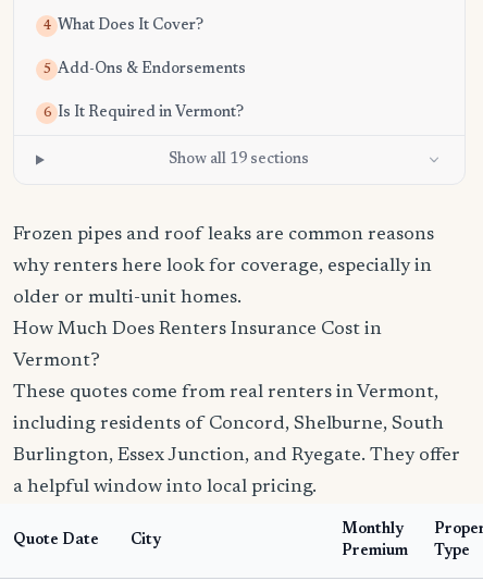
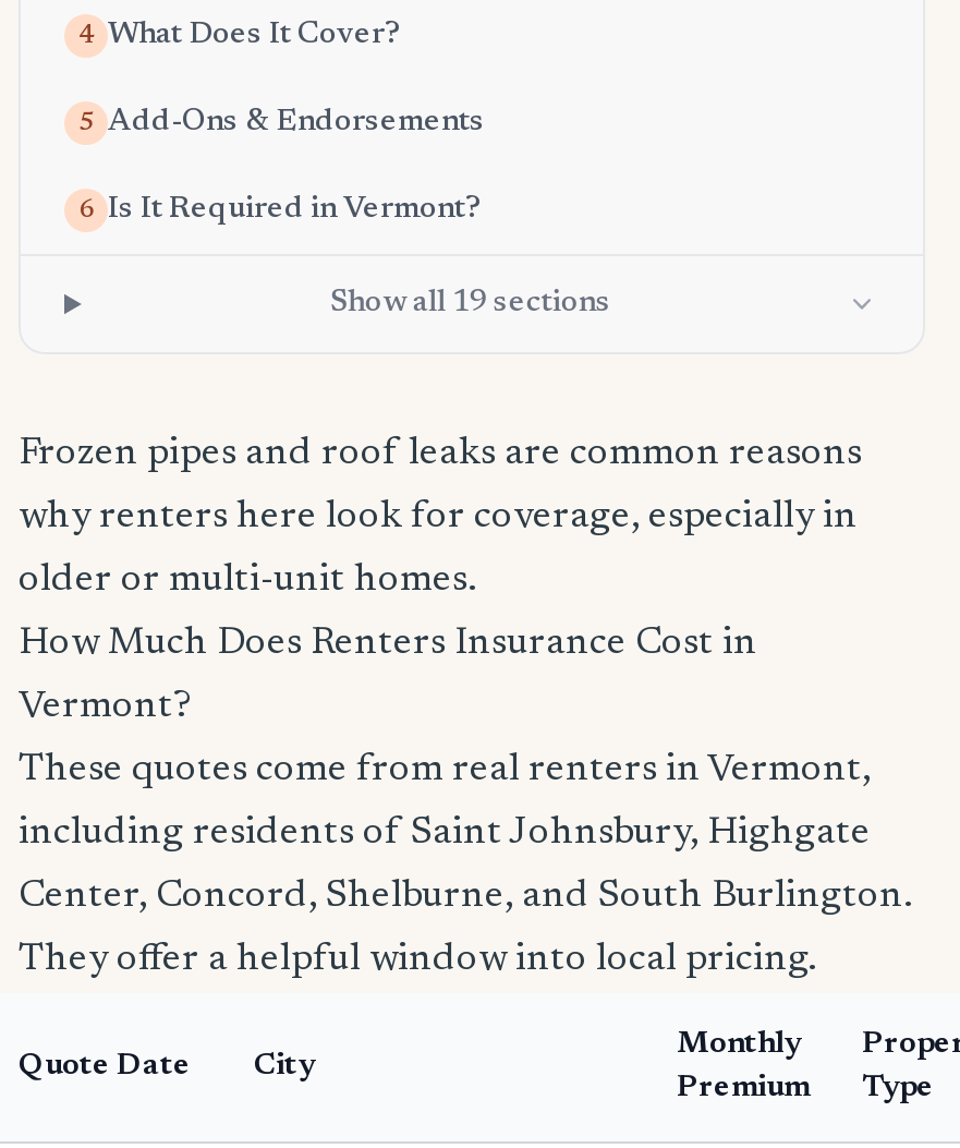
- including residents of Concord, Shelburne, South
+ including residents of Saint Johnsbury, Highgate

- Burlington, Essex Junction, and Ryegate. They offer
+ Center, Concord, Shelburne, and South Burlington.

- a helpful window into local pricing.
+ They offer a helpful window into local pricing.
